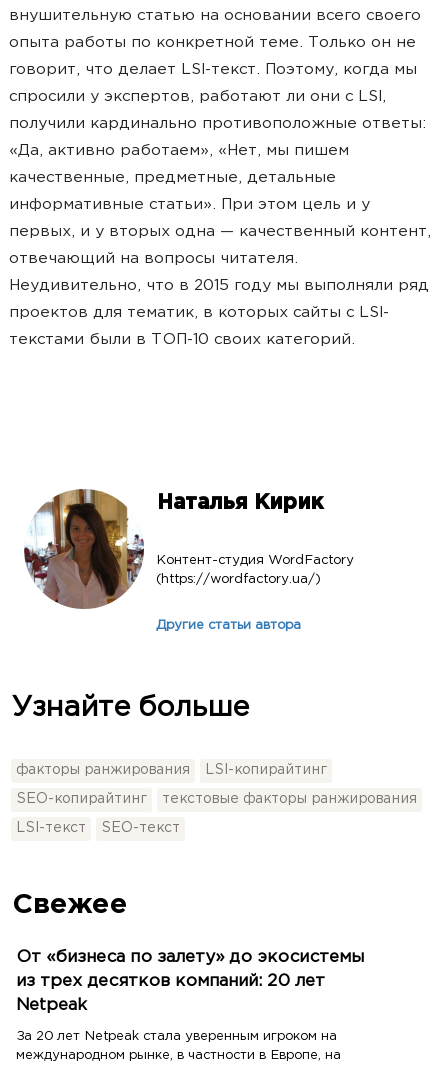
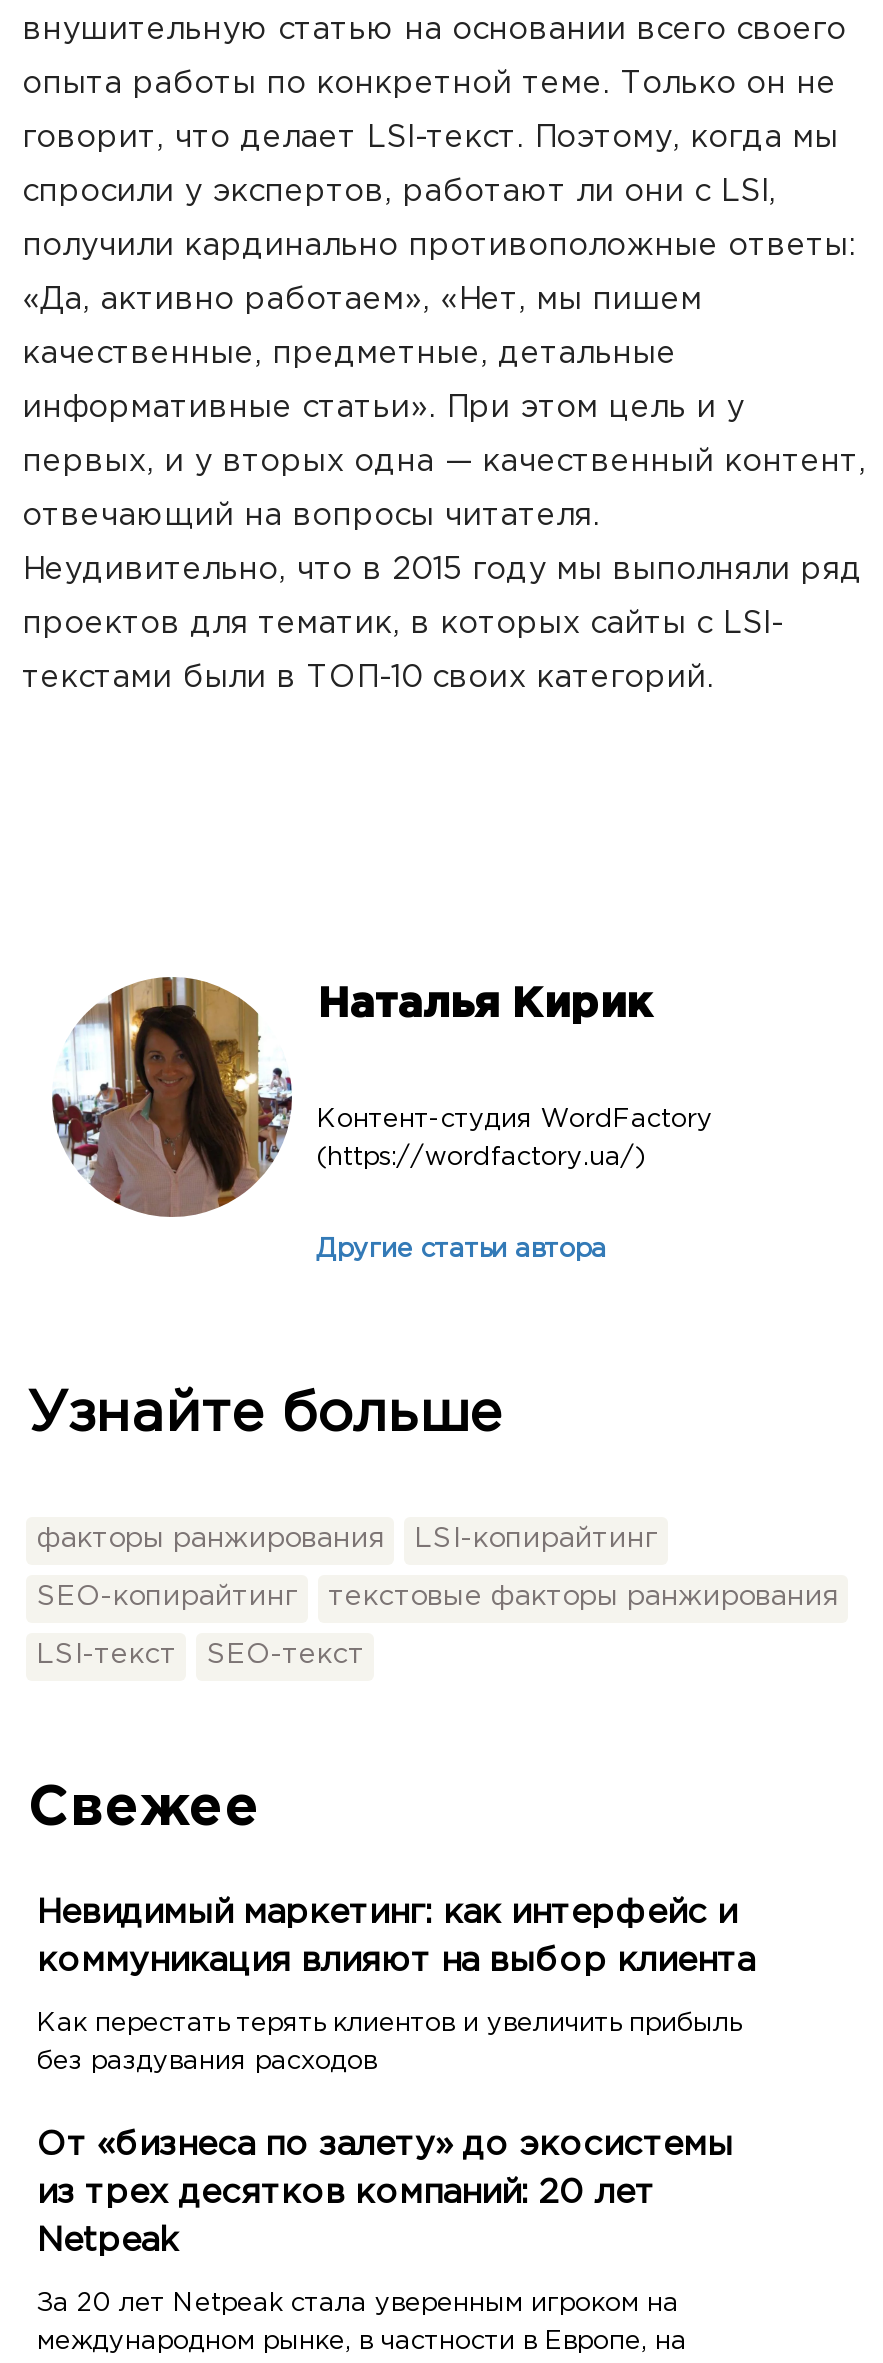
+ Невидимый маркетинг: как интерфейс и
+ коммуникация влияют на выбор клиента
+ Как перестать терять клиентов и увеличить прибыль
+ без раздувания расходов
